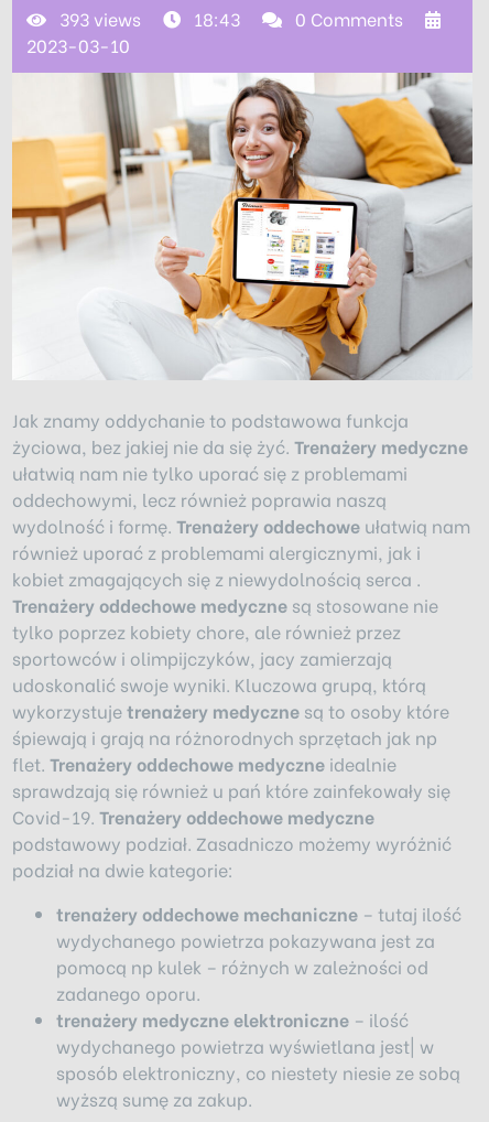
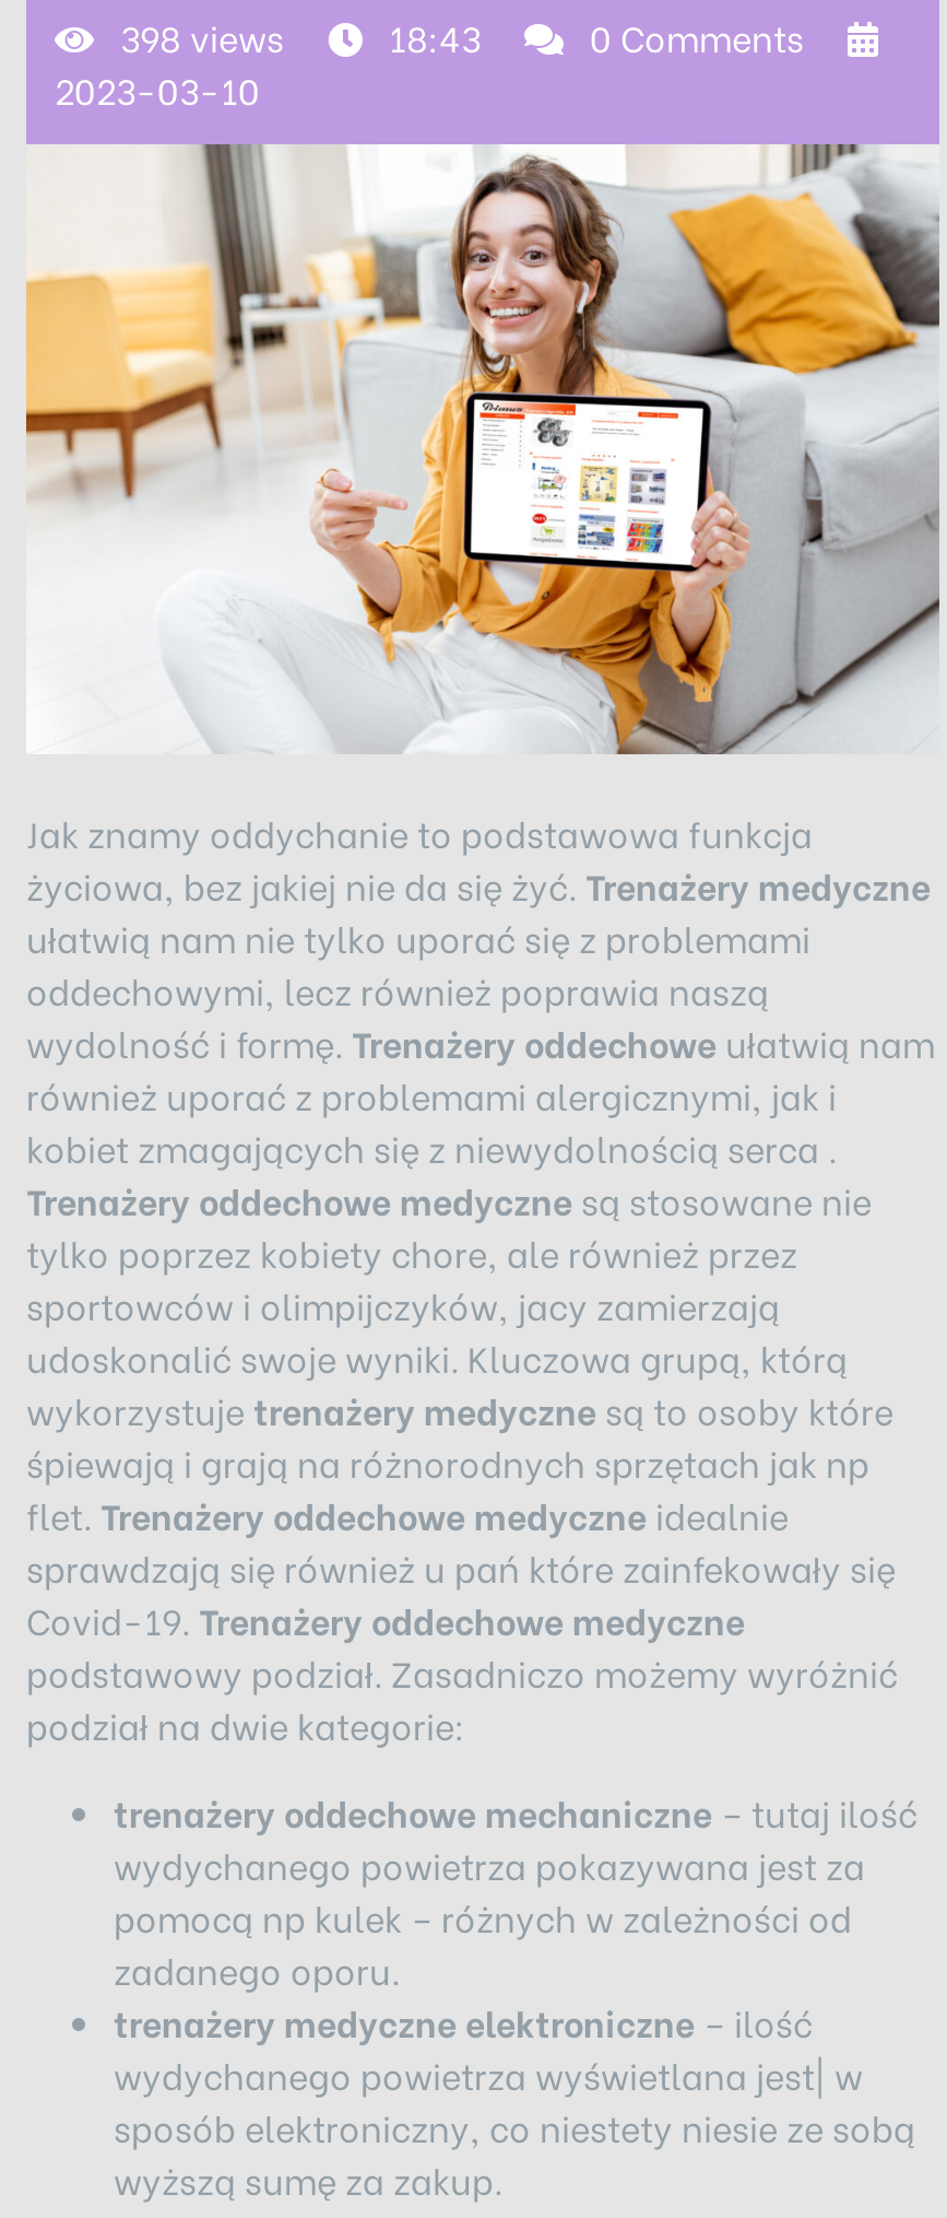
- 393 views 18:43 0 Comments
+ 398 views 18:43 0 Comments
